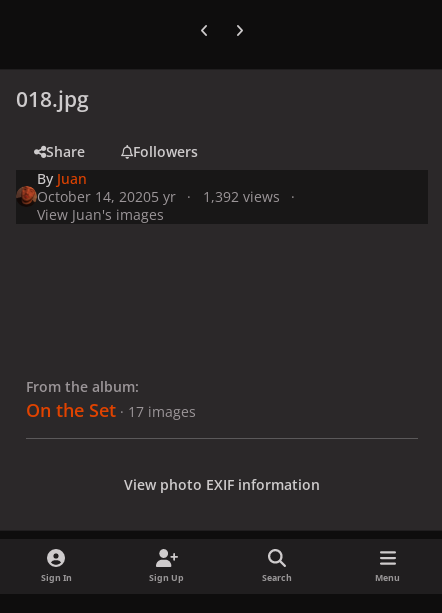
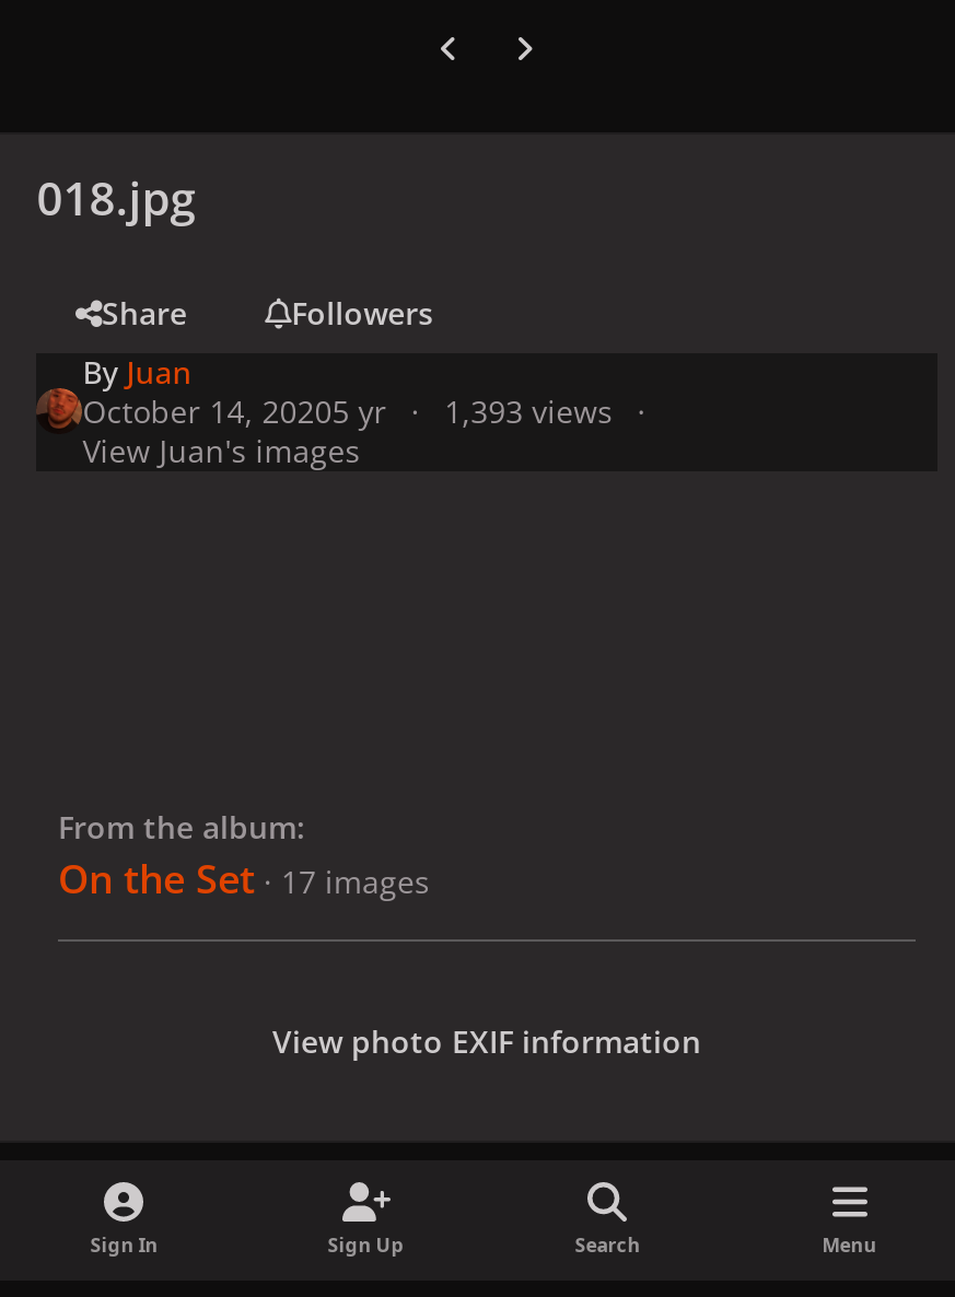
- October 14, 20205 yr 1,392 views
+ October 14, 20205 yr 1,393 views
